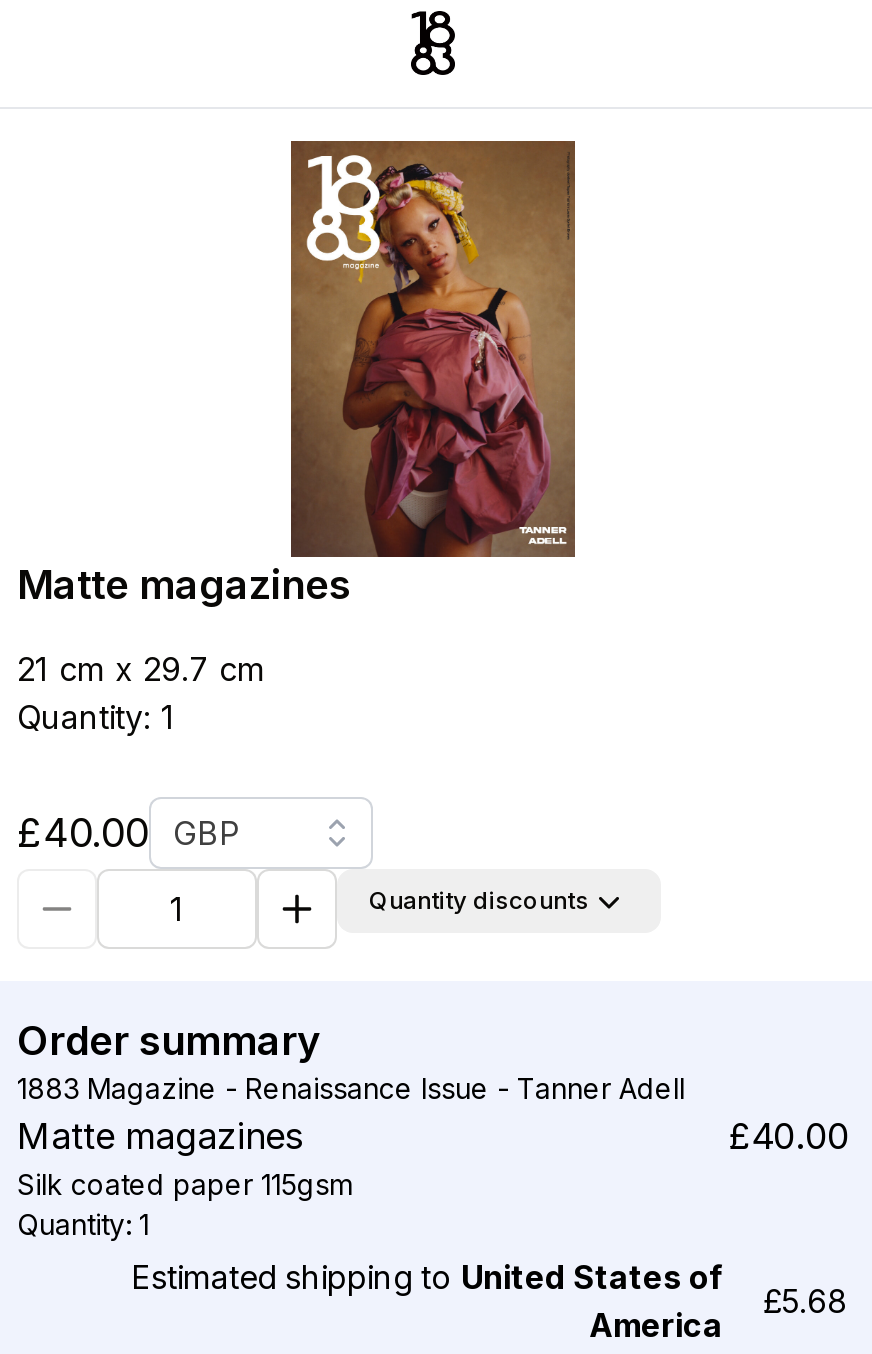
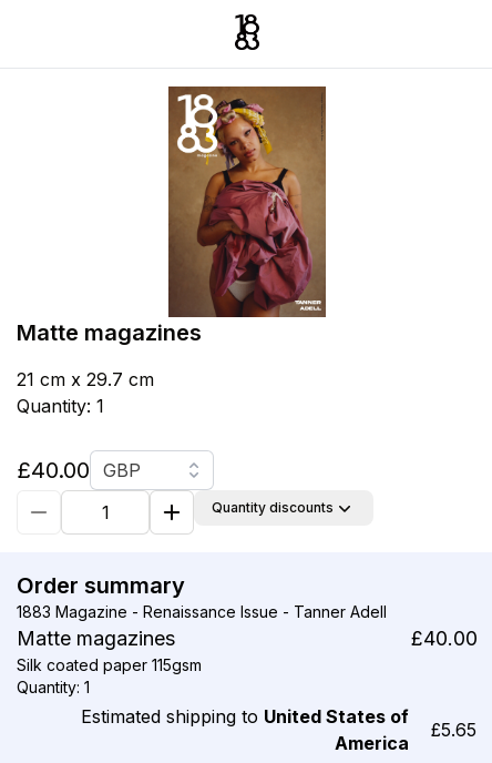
- £5.68
+ £5.65
